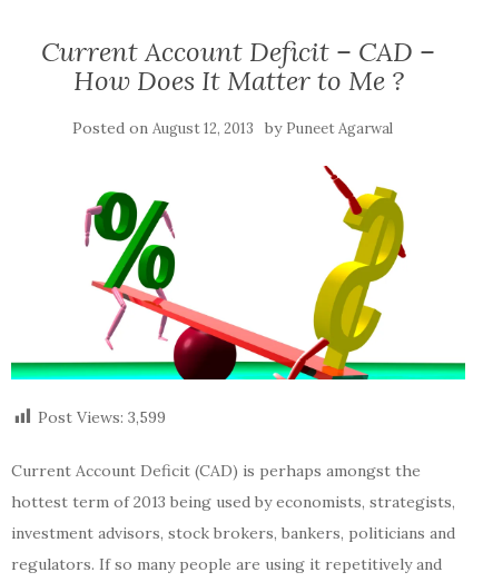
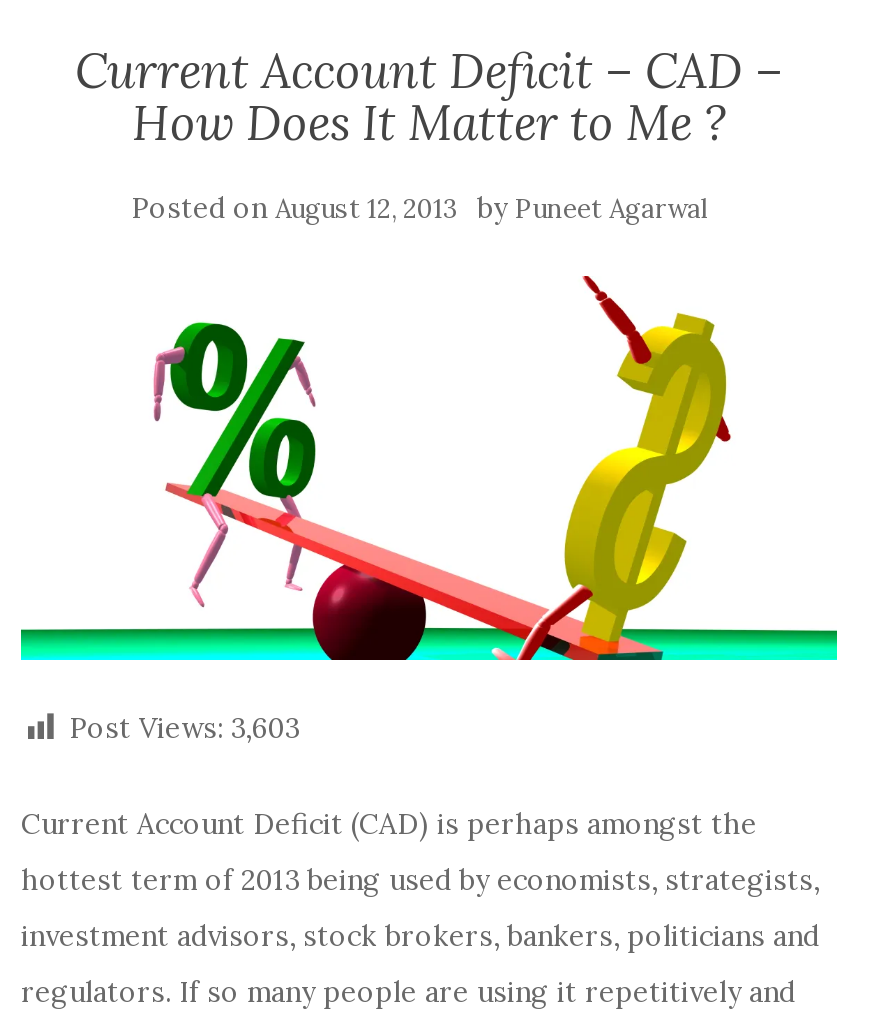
- Post Views: 3,599
+ Post Views: 3,603
